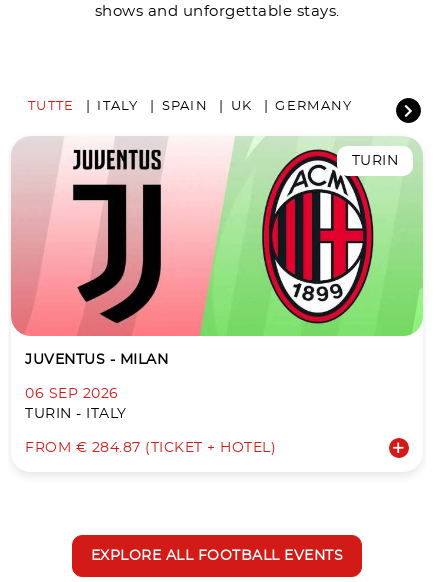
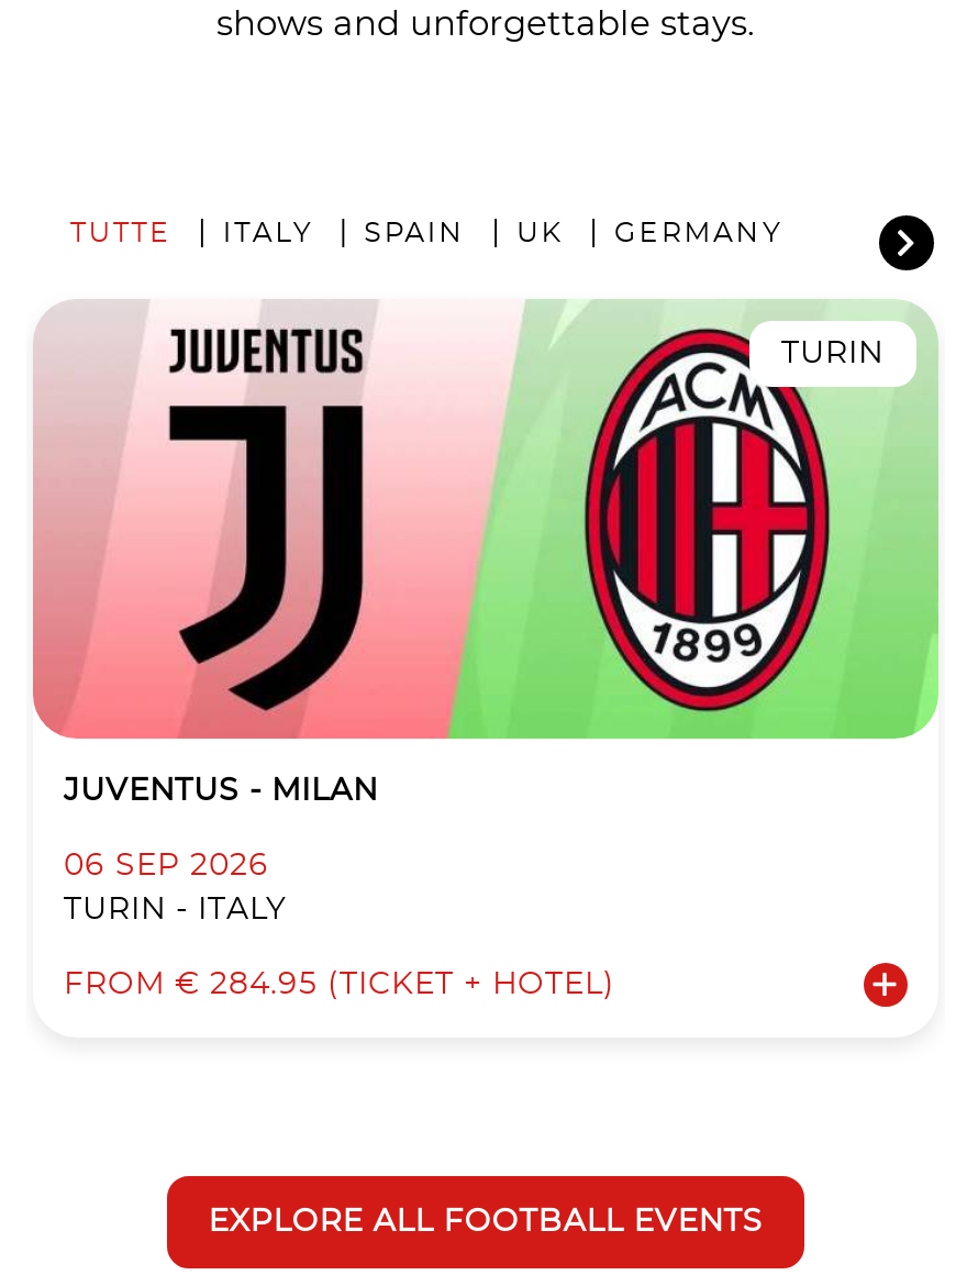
- FROM € 284.87 (TICKET + HOTEL)
+ FROM € 284.95 (TICKET + HOTEL)
